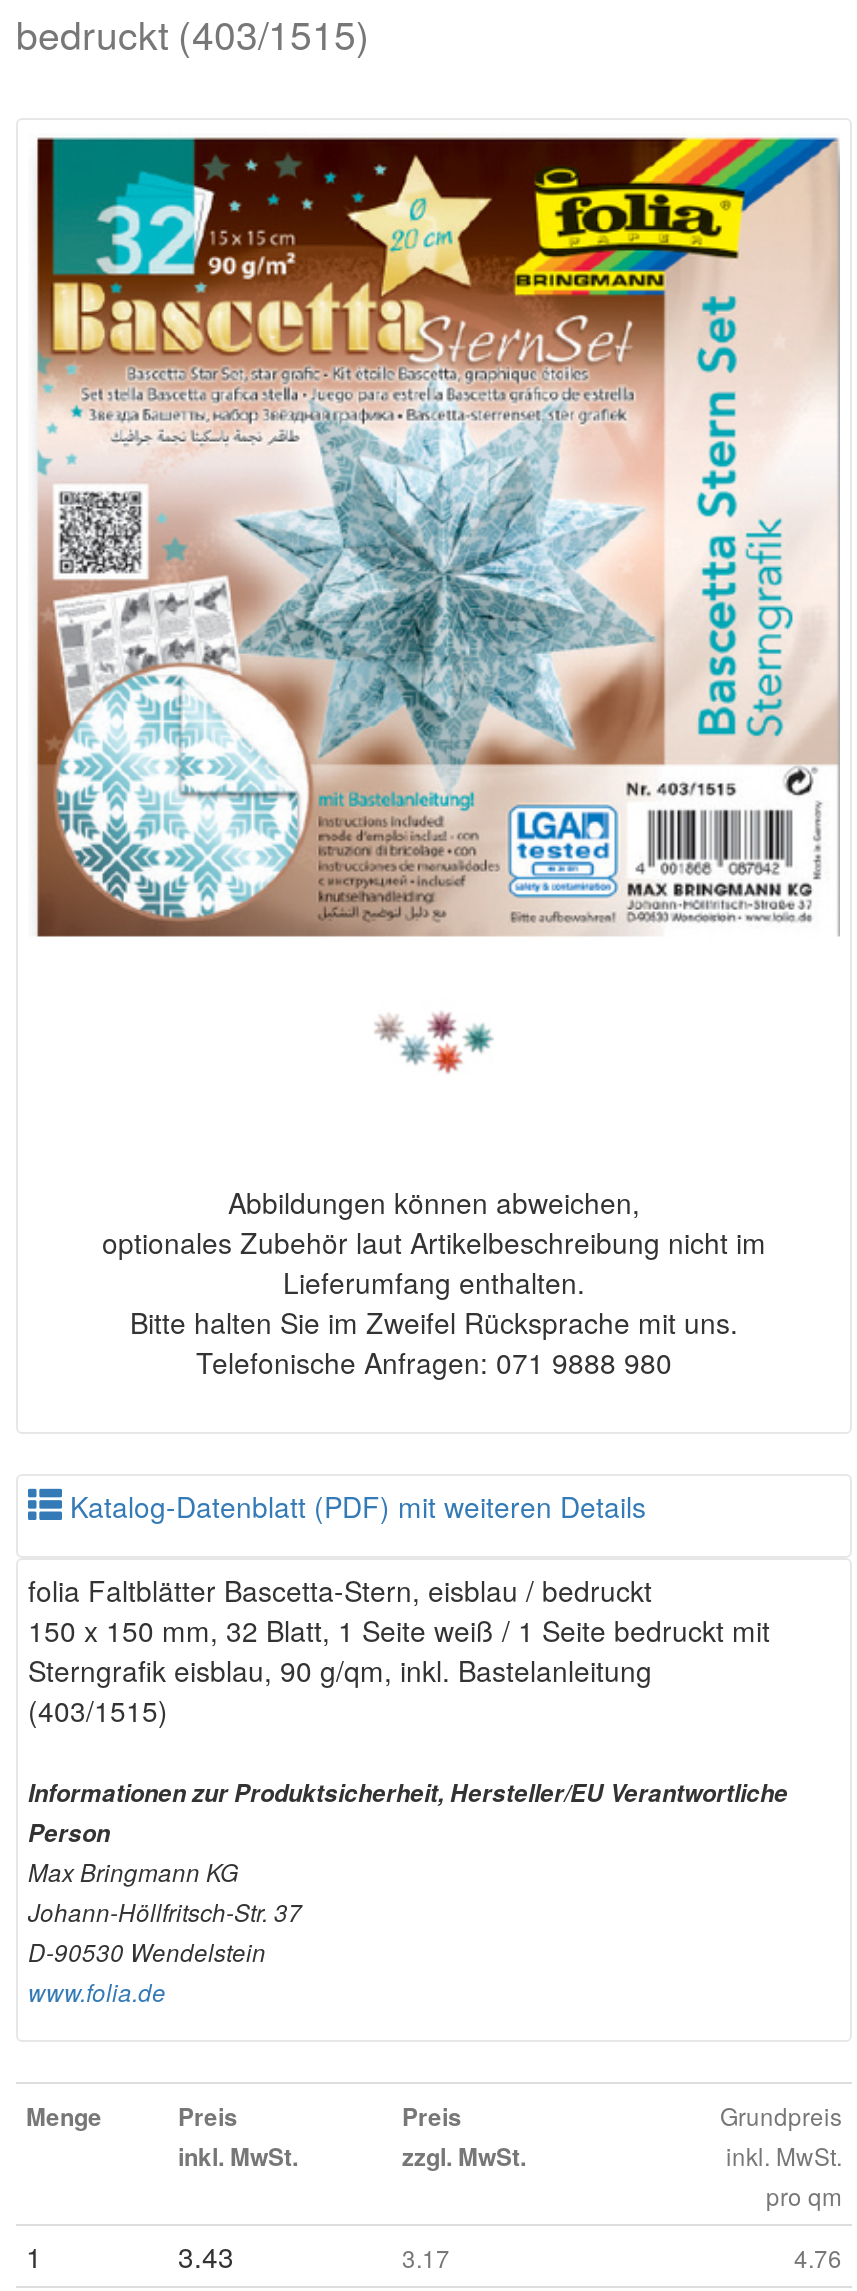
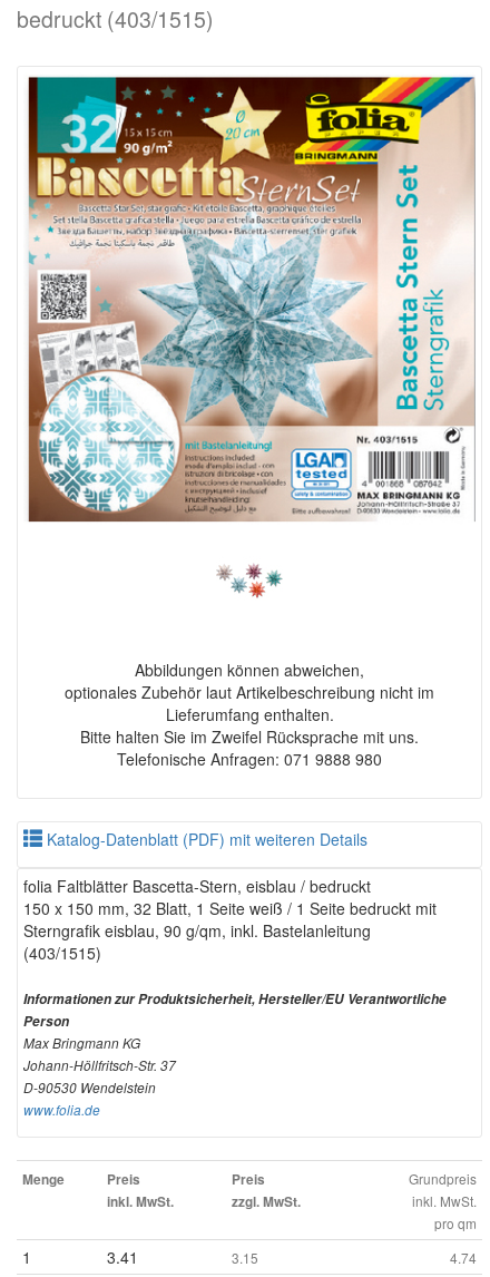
- 3.43
+ 3.41

- 3.17
+ 3.15

- 4.76
+ 4.74
